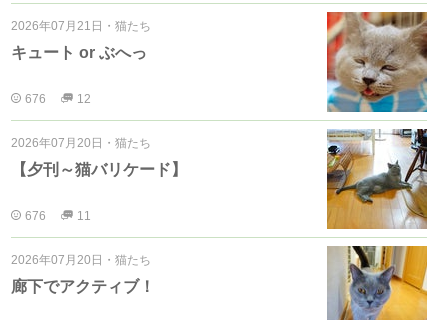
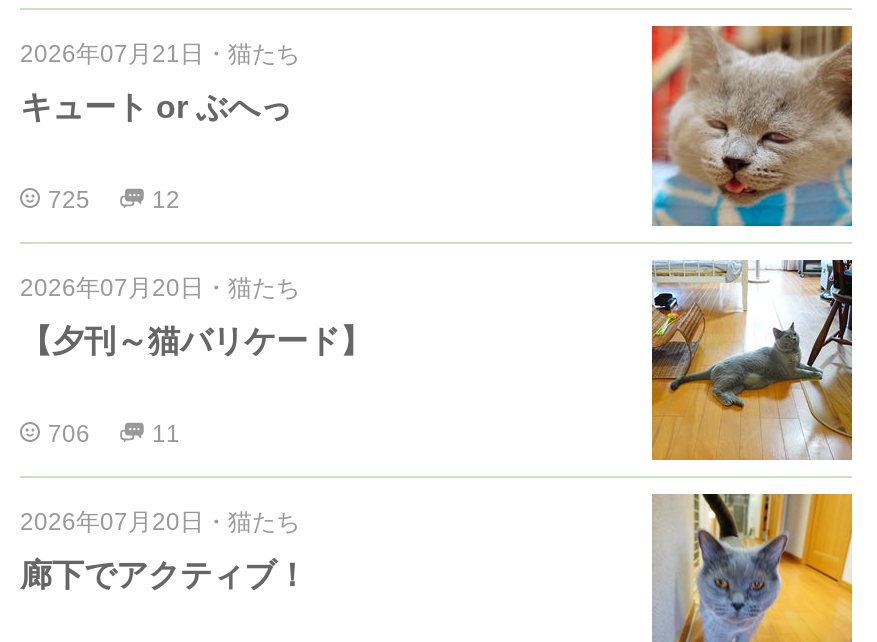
- 676
+ 725

- 676
+ 706
